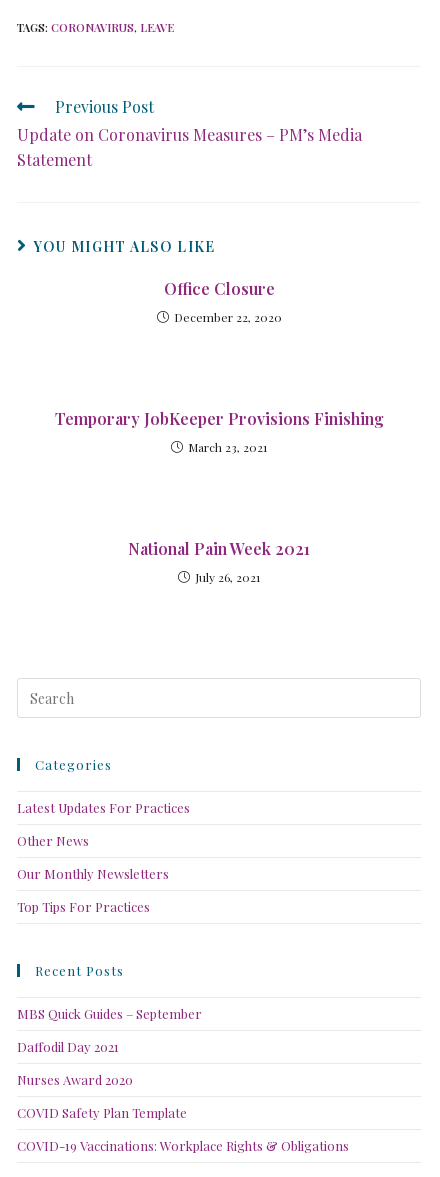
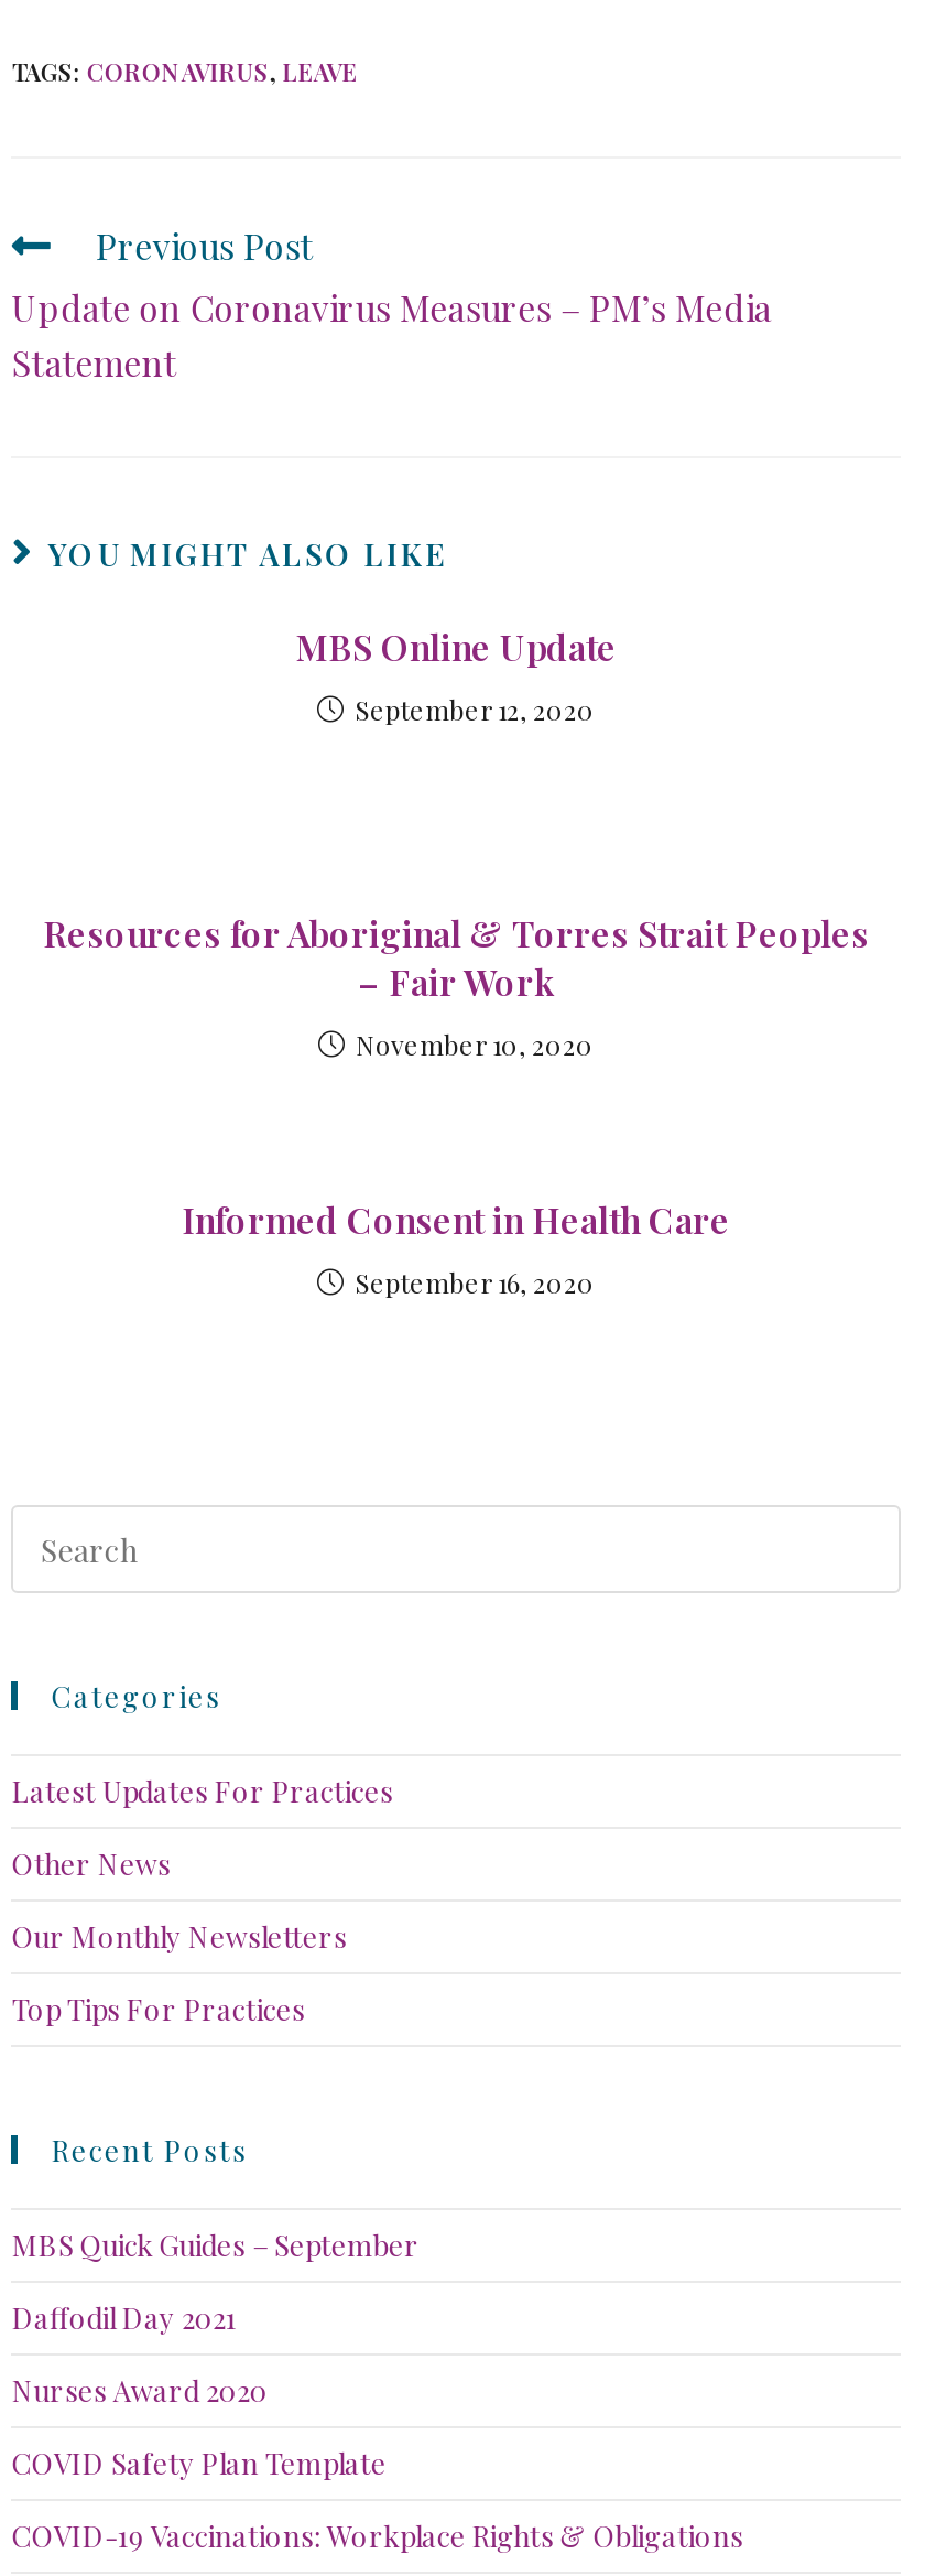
- Office Closure
+ MBS Online Update

- December 22, 2020
+ September 12, 2020

- Temporary JobKeeper Provisions Finishing
+ Resources for Aboriginal & Torres Strait Peoples
+ – Fair Work

- March 23, 2021
+ November 10, 2020

- National Pain Week 2021
+ Informed Consent in Health Care

- July 26, 2021
+ September 16, 2020
